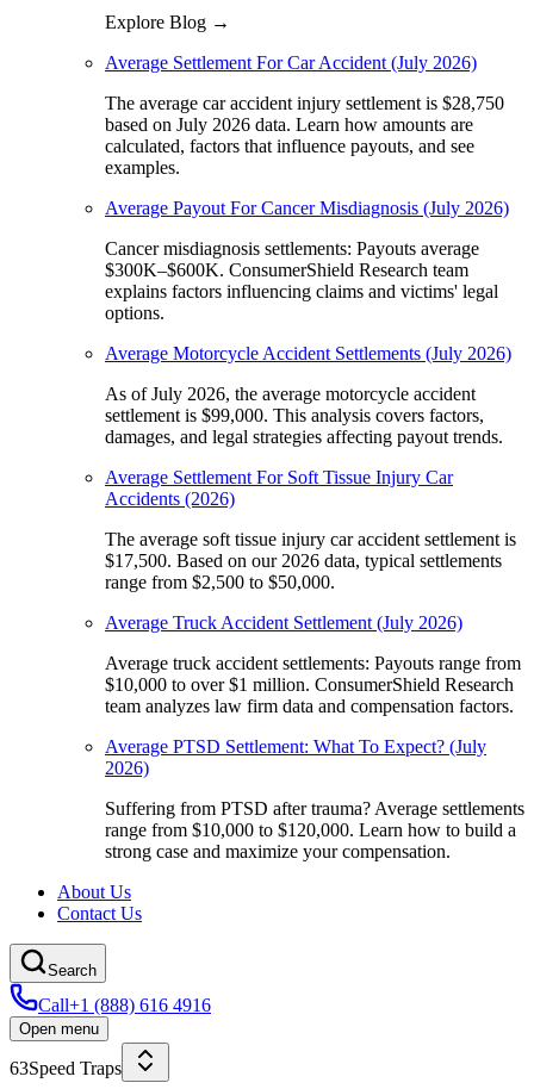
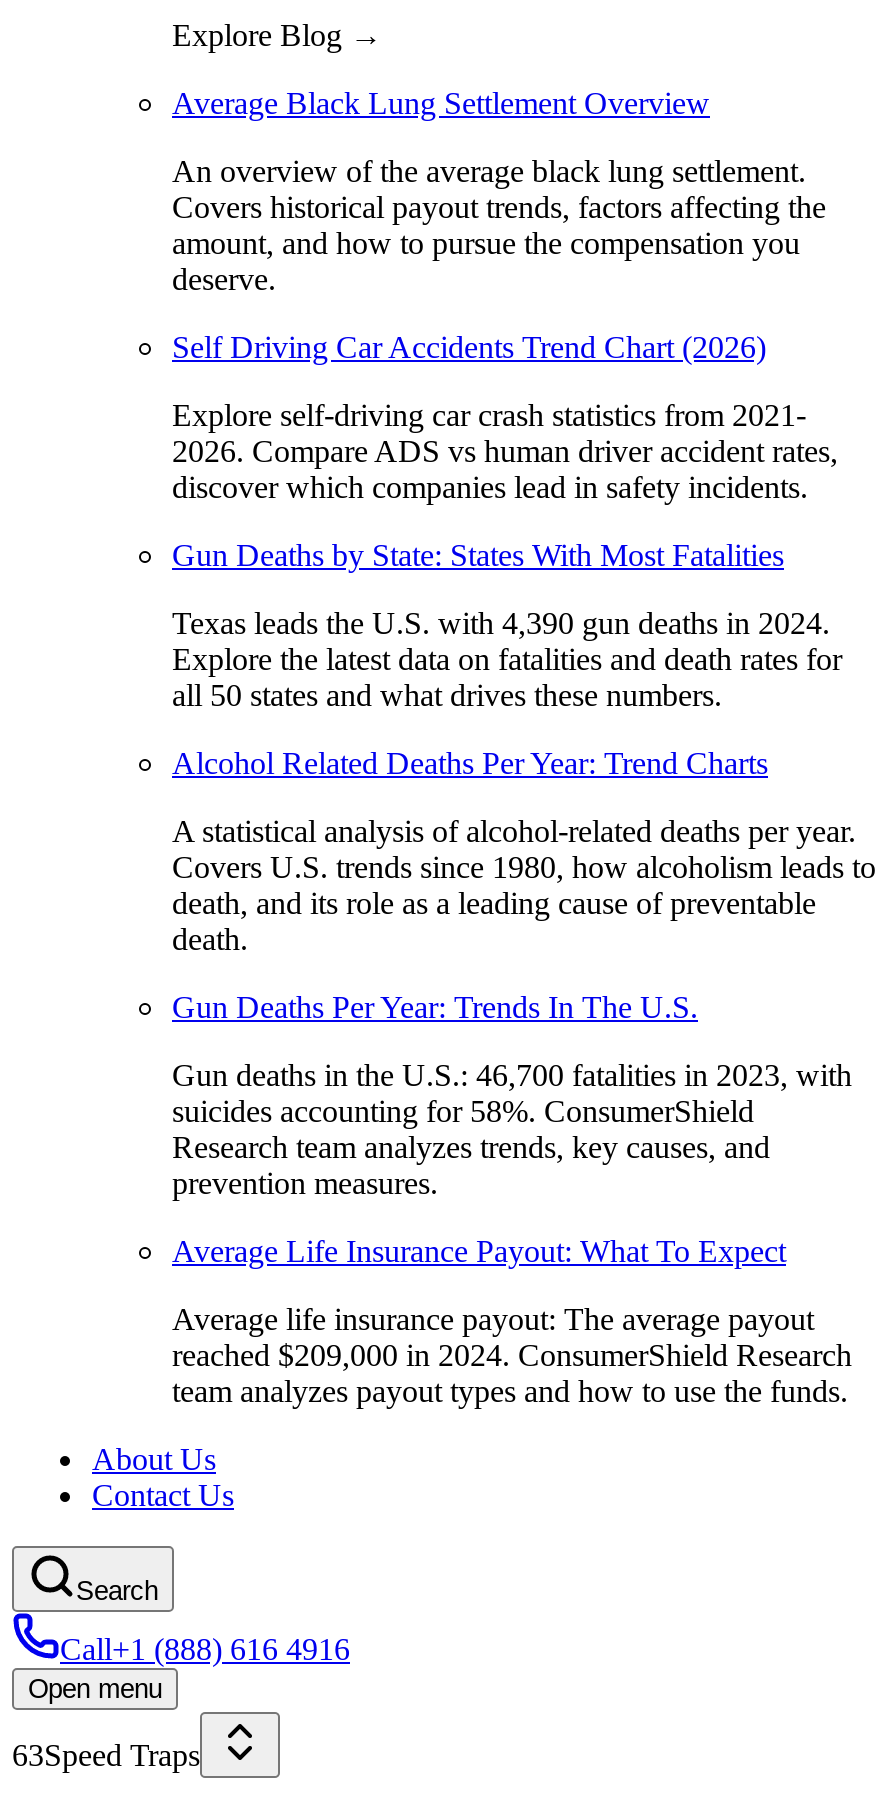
- Average Settlement For Car Accident (July 2026)
+ Average Black Lung Settlement Overview

- The average car accident injury settlement is $28,750
- based on July 2026 data. Learn how amounts are
- calculated, factors that influence payouts, and see
- examples.
+ An overview of the average black lung settlement.
+ Covers historical payout trends, factors affecting the
+ amount, and how to pursue the compensation you
+ deserve.

- Average Payout For Cancer Misdiagnosis (July 2026)
+ Self Driving Car Accidents Trend Chart (2026)

- Cancer misdiagnosis settlements: Payouts average
- $300K–$600K. ConsumerShield Research team
- explains factors influencing claims and victims' legal
- options.
+ Explore self-driving car crash statistics from 2021-
+ 2026. Compare ADS vs human driver accident rates,
+ discover which companies lead in safety incidents.

- Average Motorcycle Accident Settlements (July 2026)
+ Gun Deaths by State: States With Most Fatalities

- As of July 2026, the average motorcycle accident
- settlement is $99,000. This analysis covers factors,
- damages, and legal strategies affecting payout trends.
+ Texas leads the U.S. with 4,390 gun deaths in 2024.
+ Explore the latest data on fatalities and death rates for
+ all 50 states and what drives these numbers.

- Average Settlement For Soft Tissue Injury Car
- Accidents (2026)
+ Alcohol Related Deaths Per Year: Trend Charts

- The average soft tissue injury car accident settlement is
- $17,500. Based on our 2026 data, typical settlements
- range from $2,500 to $50,000.
+ A statistical analysis of alcohol-related deaths per year.
+ Covers U.S. trends since 1980, how alcoholism leads to
+ death, and its role as a leading cause of preventable
+ death.

- Average Truck Accident Settlement (July 2026)
+ Gun Deaths Per Year: Trends In The U.S.

- Average truck accident settlements: Payouts range from
- $10,000 to over $1 million. ConsumerShield Research
- team analyzes law firm data and compensation factors.
+ Gun deaths in the U.S.: 46,700 fatalities in 2023, with
+ suicides accounting for 58%. ConsumerShield
+ Research team analyzes trends, key causes, and
+ prevention measures.

- Average PTSD Settlement: What To Expect? (July
- 2026)
+ Average Life Insurance Payout: What To Expect

- Suffering from PTSD after trauma? Average settlements
- range from $10,000 to $120,000. Learn how to build a
- strong case and maximize your compensation.
+ Average life insurance payout: The average payout
+ reached $209,000 in 2024. ConsumerShield Research
+ team analyzes payout types and how to use the funds.
